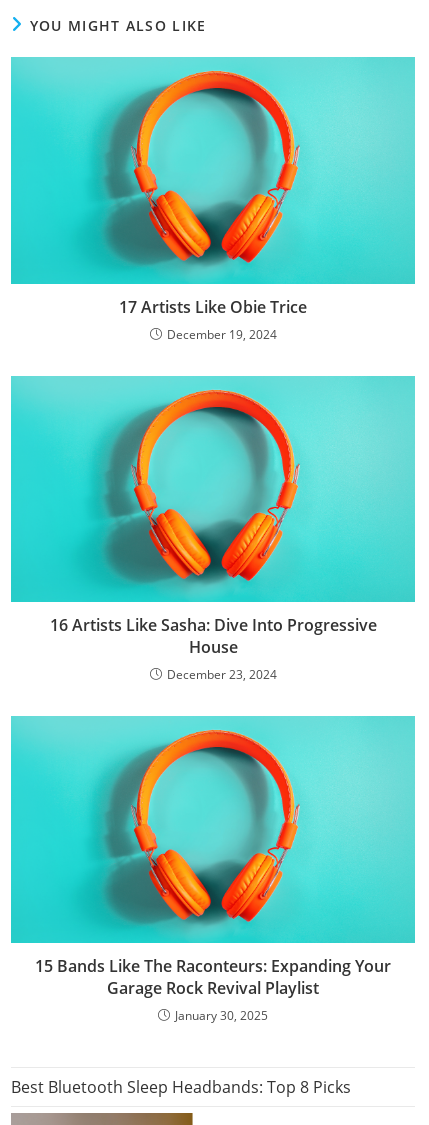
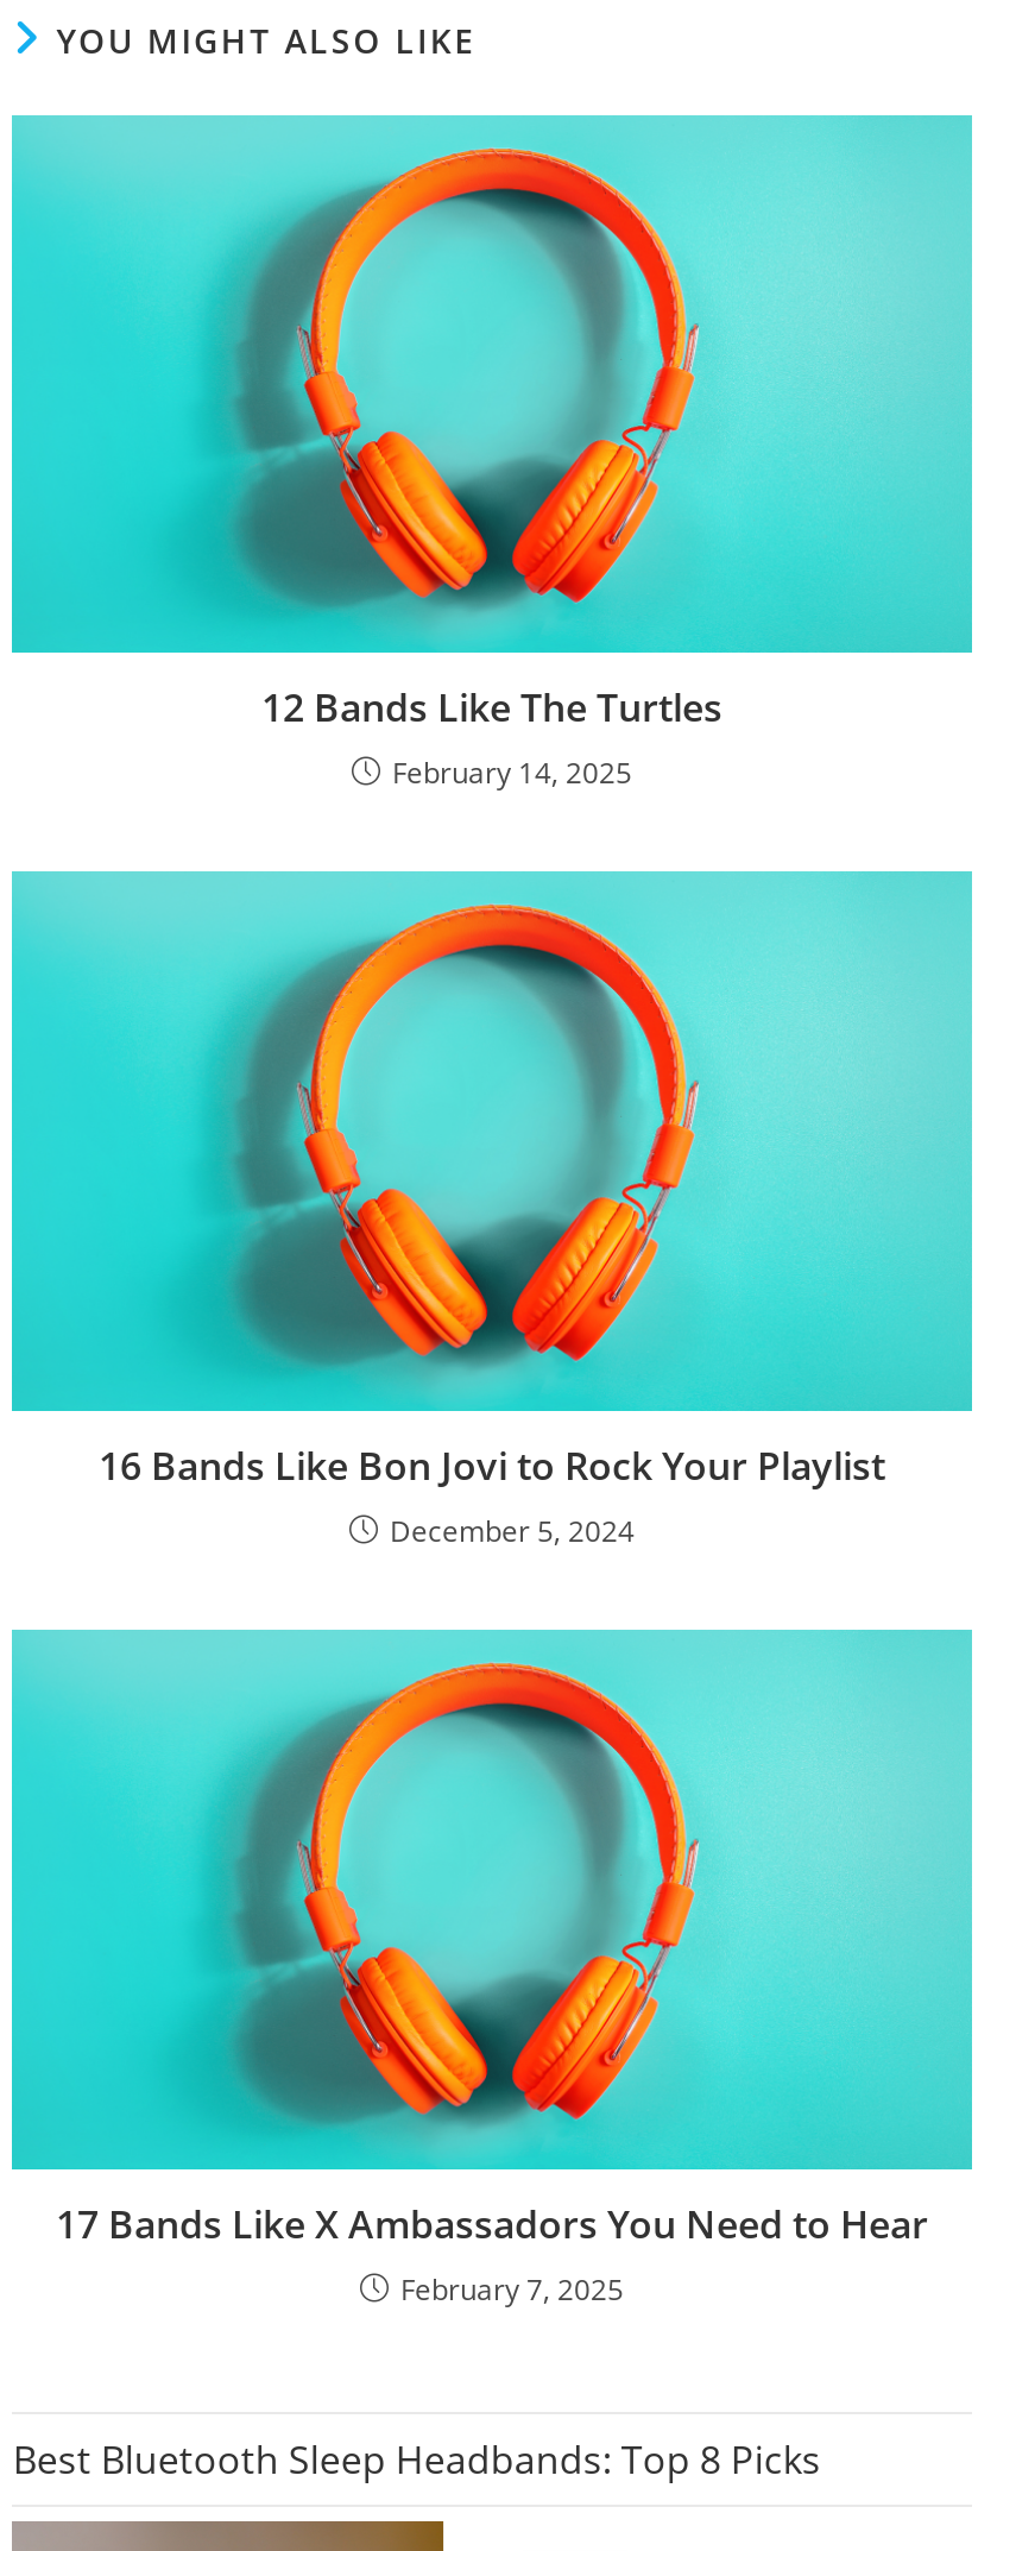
- 17 Artists Like Obie Trice
- December 19, 2024
+ 12 Bands Like The Turtles
+ February 14, 2025

- 16 Artists Like Sasha: Dive Into Progressive
- House
- December 23, 2024
+ 16 Bands Like Bon Jovi to Rock Your Playlist
+ December 5, 2024

moved up: [image]

- 15 Bands Like The Raconteurs: Expanding Your
- Garage Rock Revival Playlist
- January 30, 2025
+ 17 Bands Like X Ambassadors You Need to Hear
+ February 7, 2025
